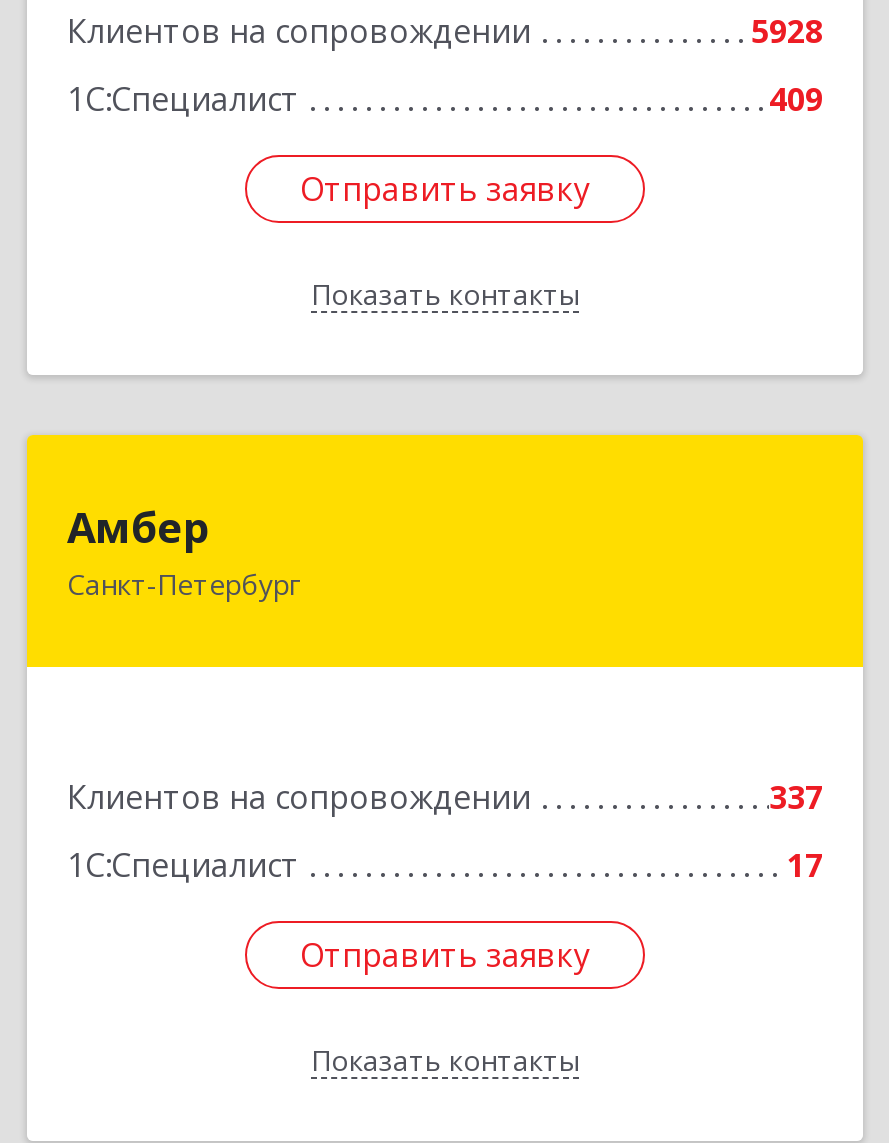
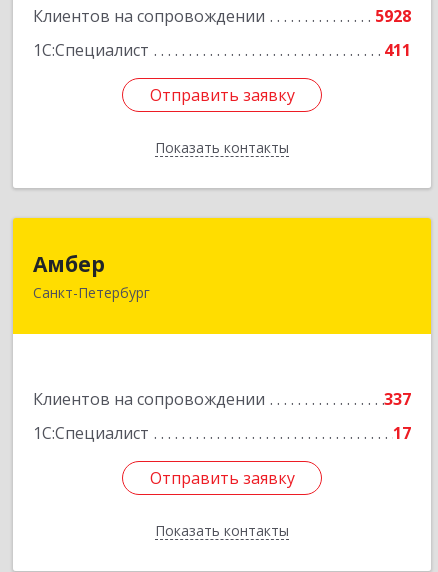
- 409
+ 411
